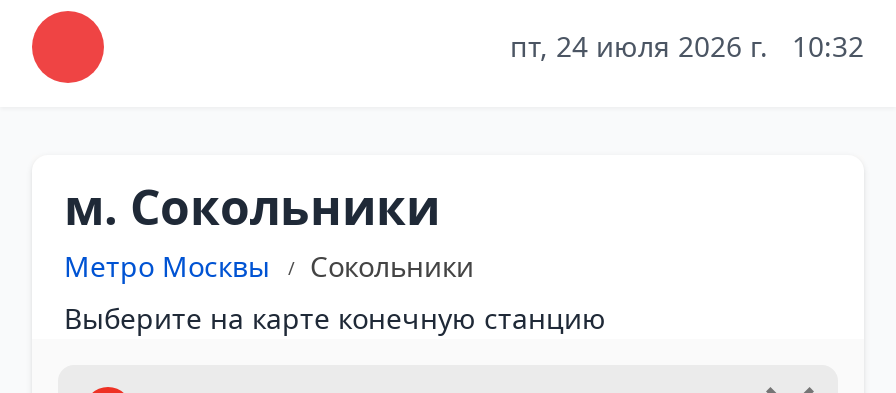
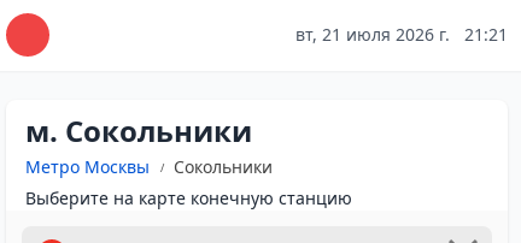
- пт, 24 июля 2026 г.
+ вт, 21 июля 2026 г.

- 10:32
+ 21:21
